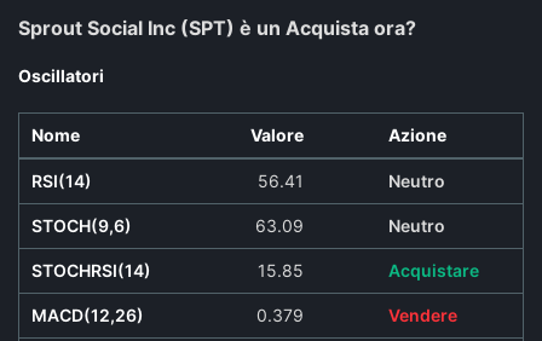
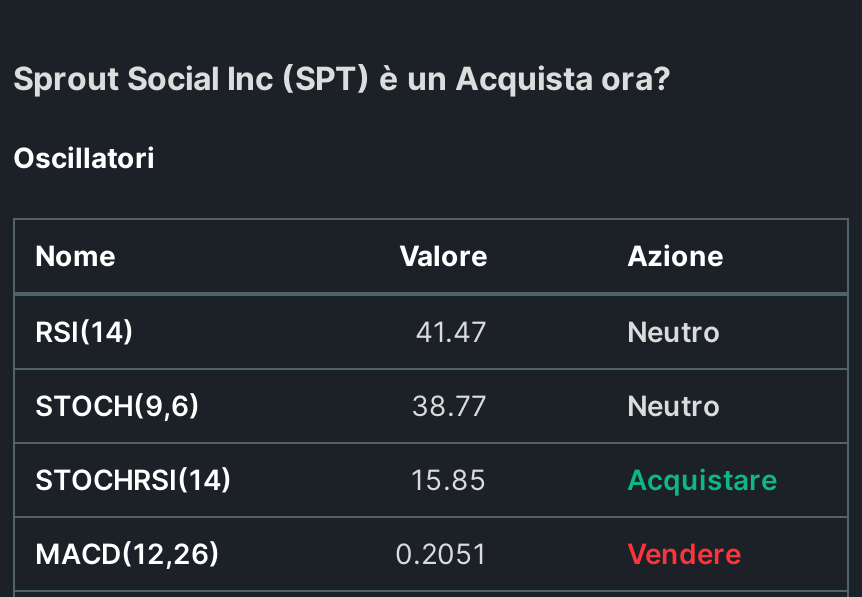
- 56.41
+ 41.47

- 63.09
+ 38.77

- 0.379
+ 0.2051
